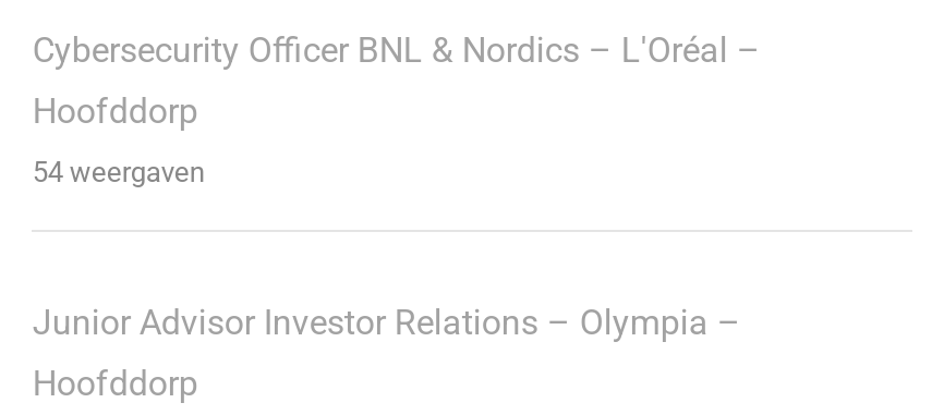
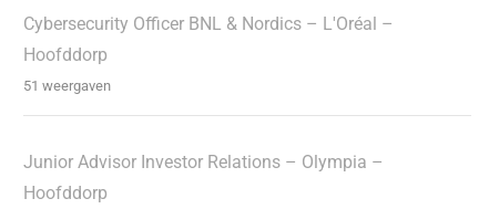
- 54 weergaven
+ 51 weergaven
